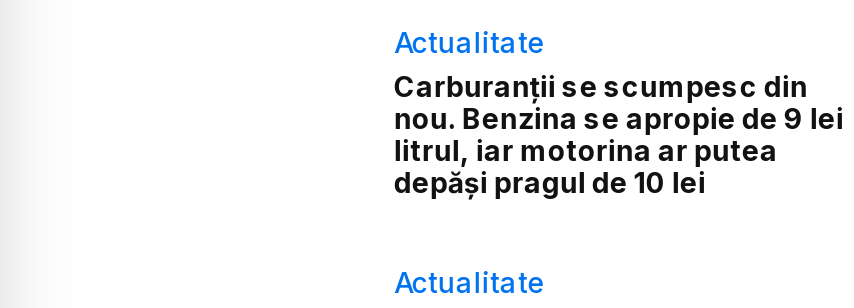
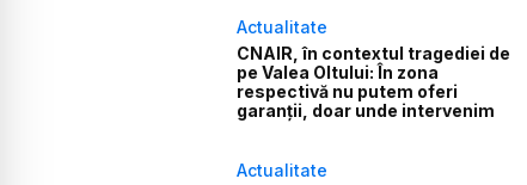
- Carburanții se scumpesc din
- nou. Benzina se apropie de 9 lei
- litrul, iar motorina ar putea
- depăși pragul de 10 lei
+ CNAIR, în contextul tragediei de
+ pe Valea Oltului: În zona
+ respectivă nu putem oferi
+ garanții, doar unde intervenim
